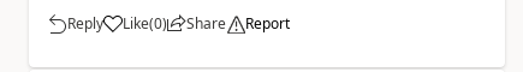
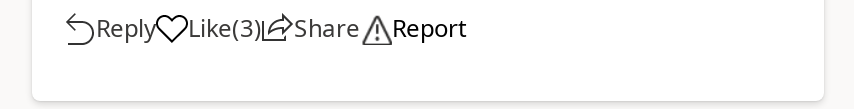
- (0)
+ (3)
